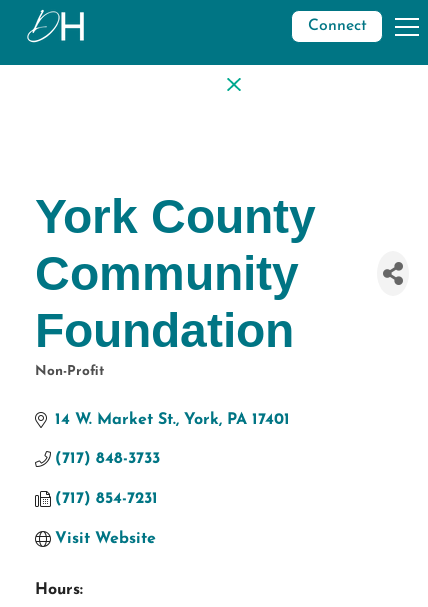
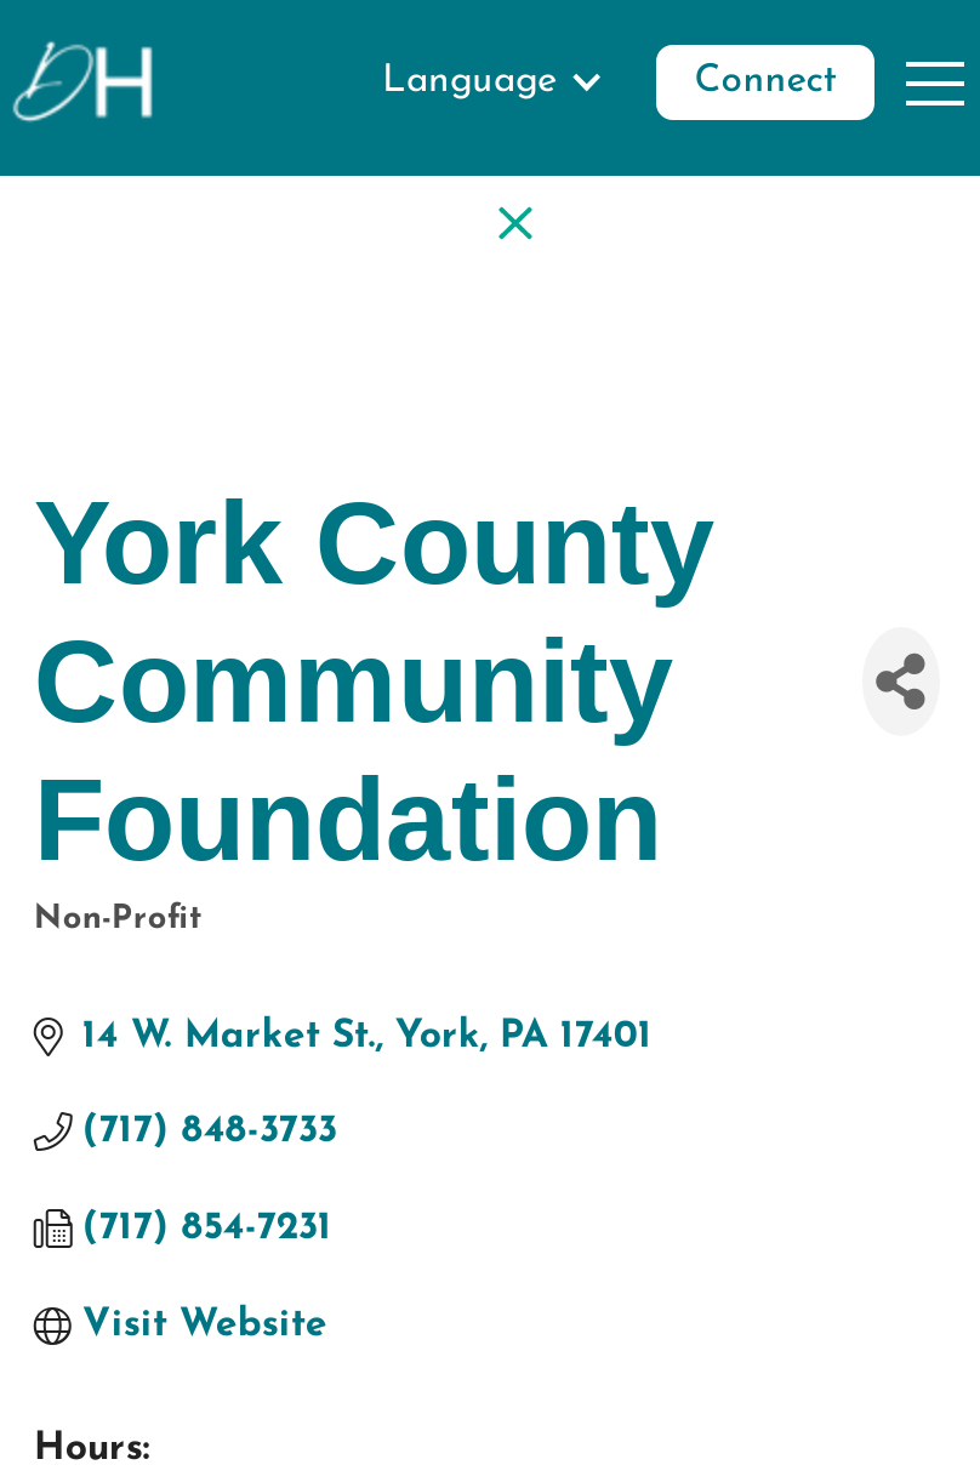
+ Language
